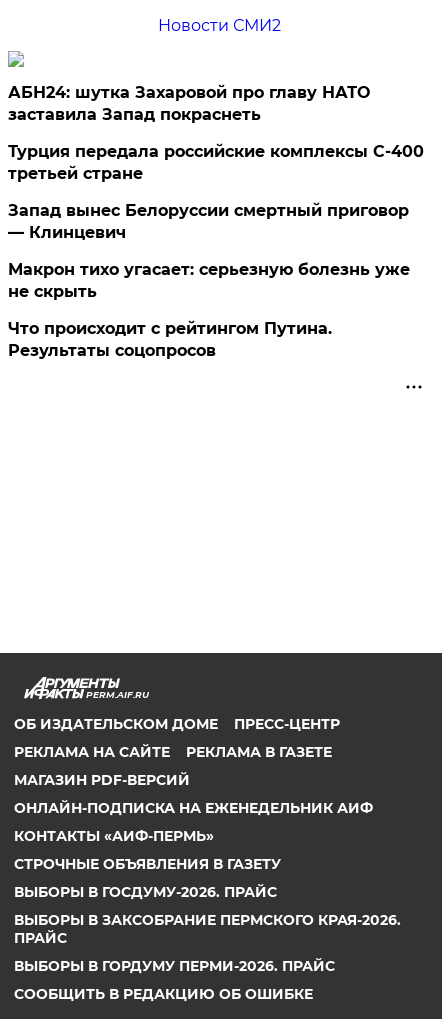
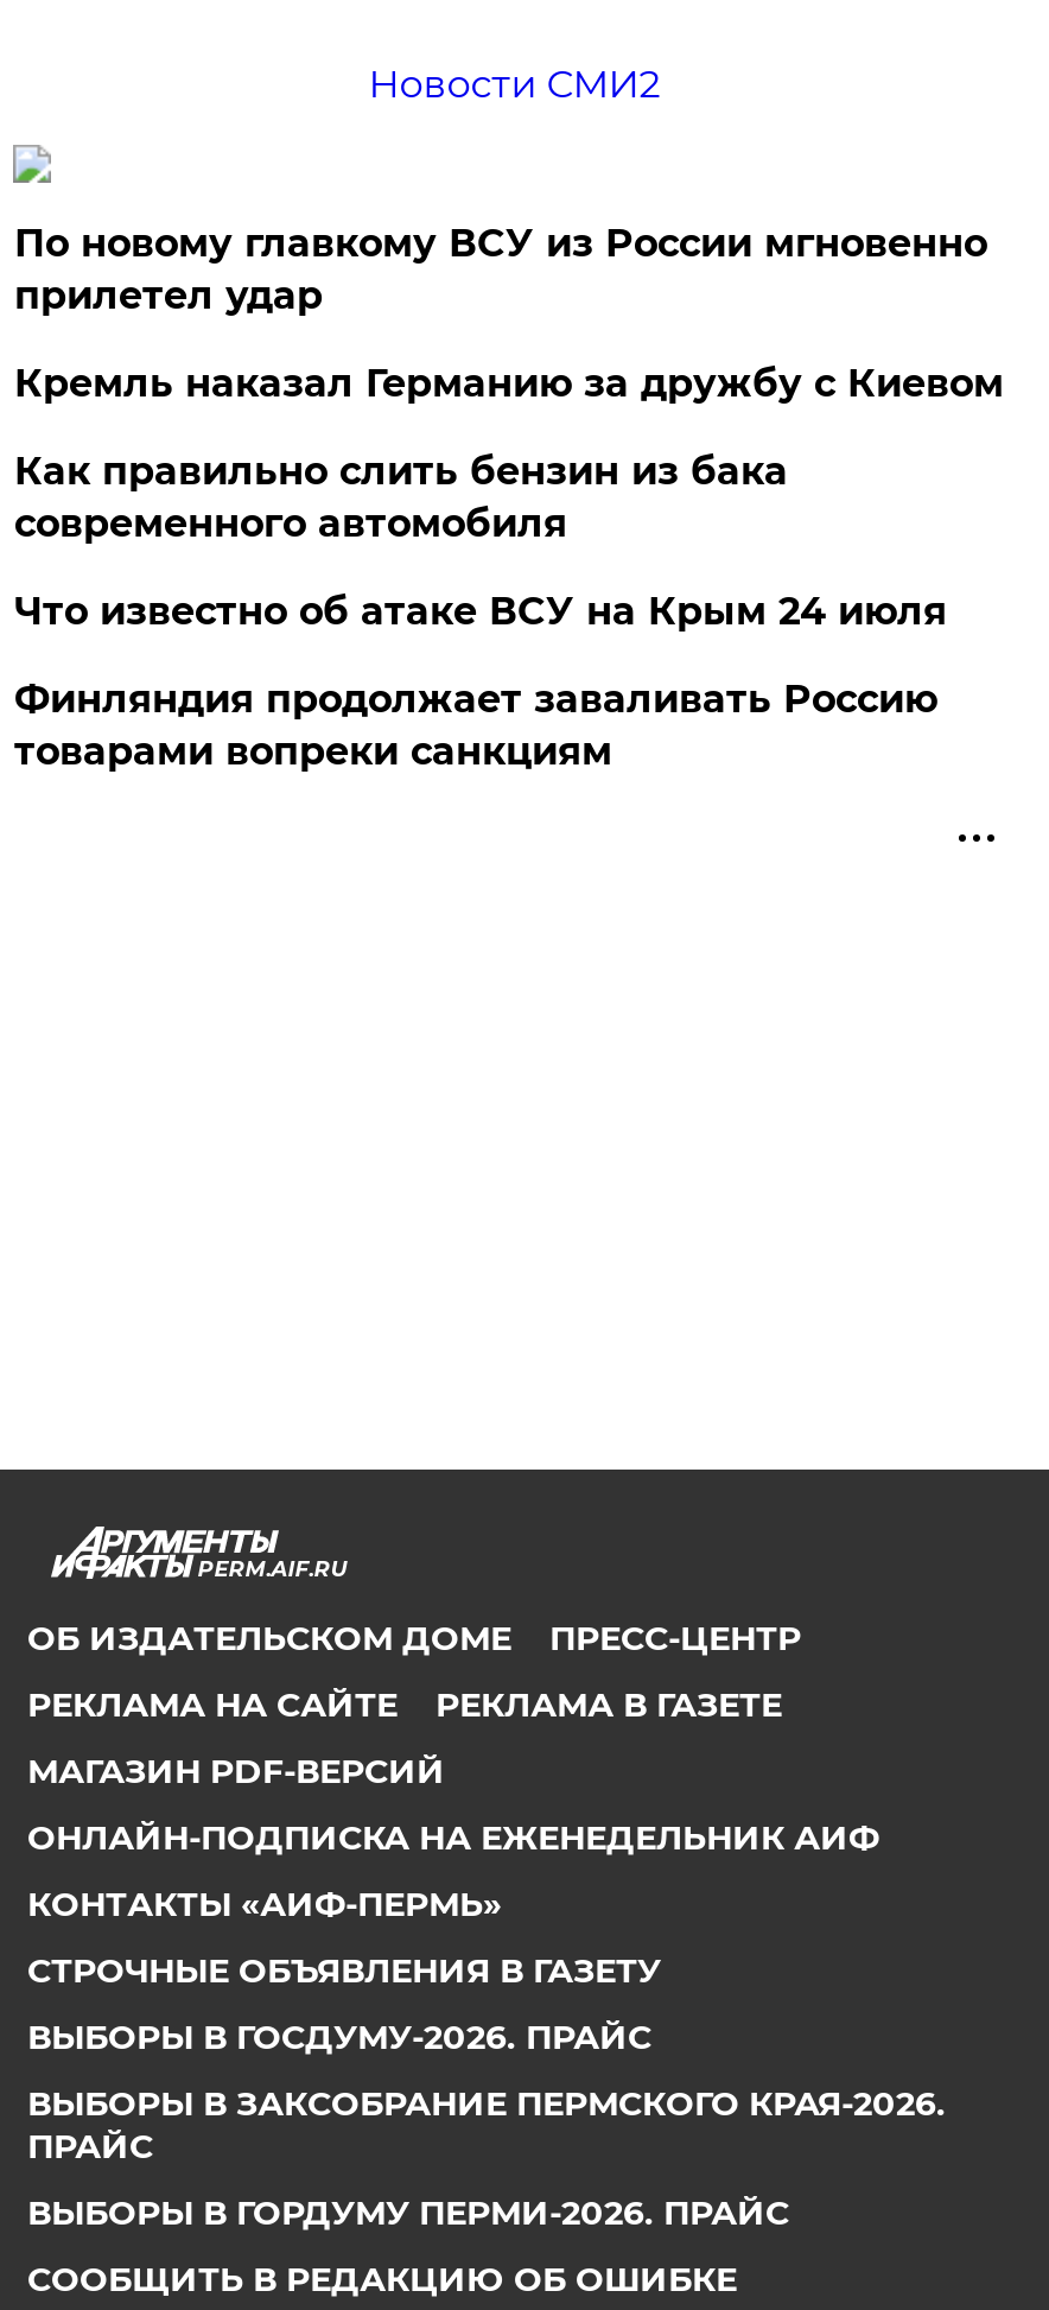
- АБН24: шутка Захаровой про главу НАТО
- заставила Запад покраснеть
+ По новому главкому ВСУ из России мгновенно
+ прилетел удар

- Турция передала российские комплексы С-400
- третьей стране
+ Кремль наказал Германию за дружбу с Киевом

- Запад вынес Белоруссии смертный приговор
- — Клинцевич
+ Как правильно слить бензин из бака
+ современного автомобиля

- Макрон тихо угасает: серьезную болезнь уже
- не скрыть
+ Что известно об атаке ВСУ на Крым 24 июля

- Что происходит с рейтингом Путина.
- Результаты соцопросов
+ Финляндия продолжает заваливать Россию
+ товарами вопреки санкциям
